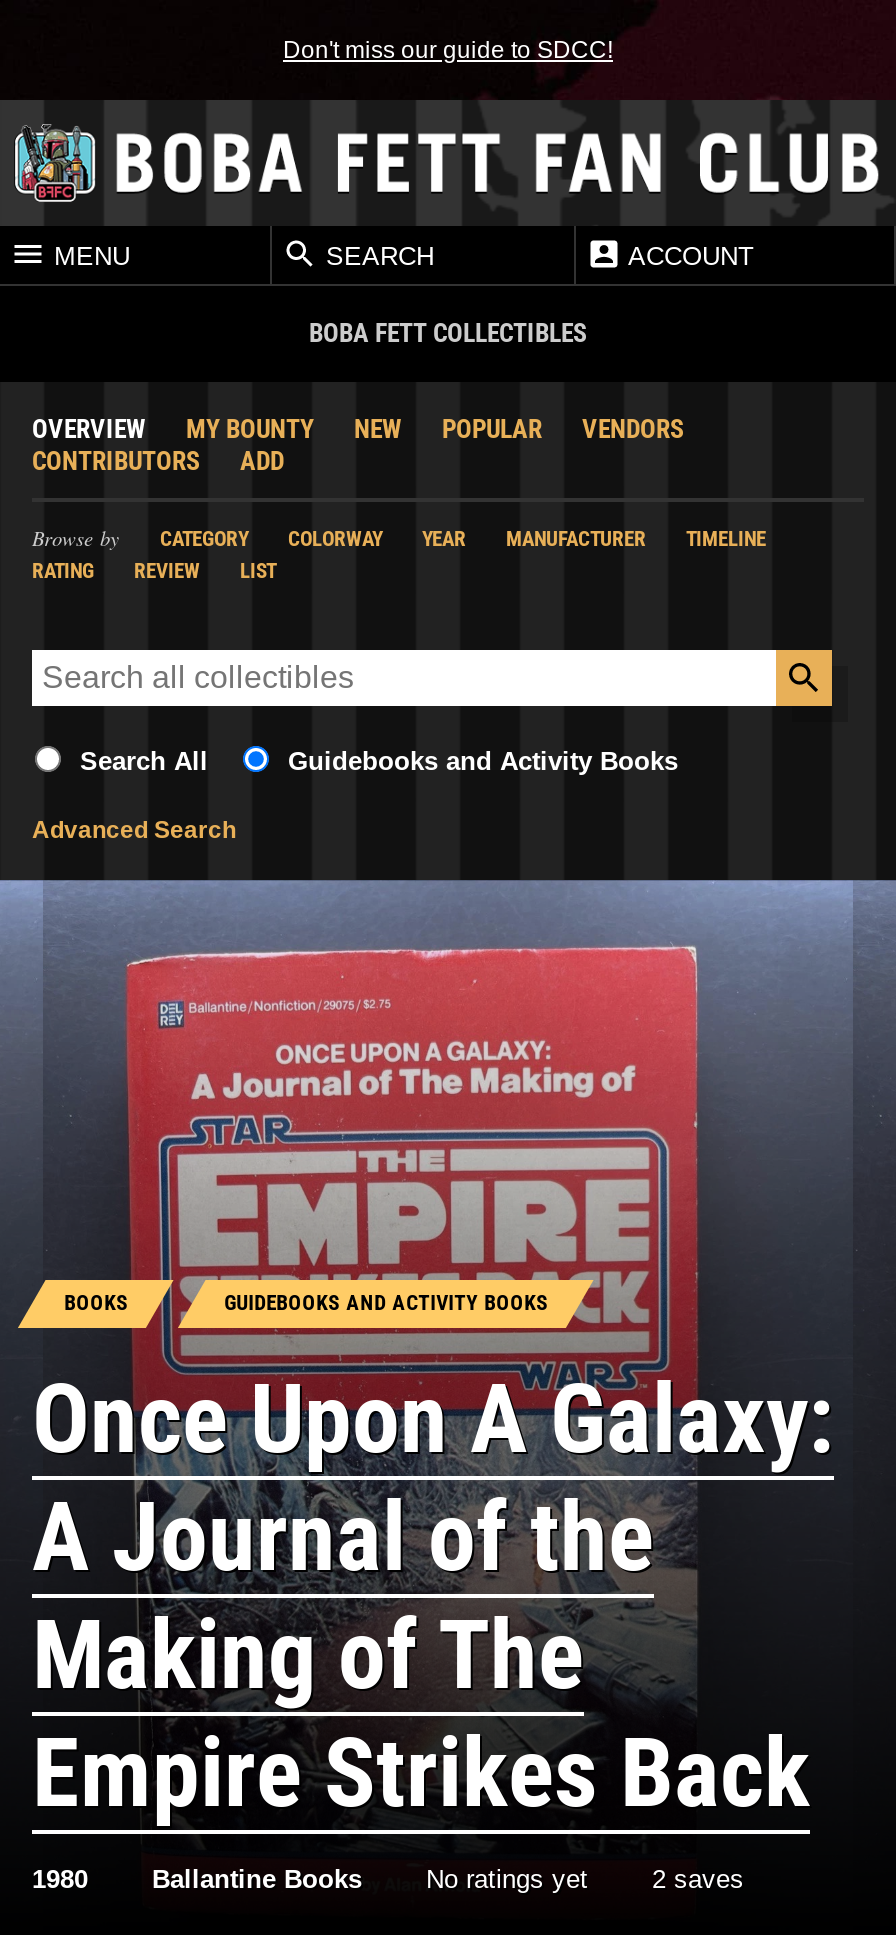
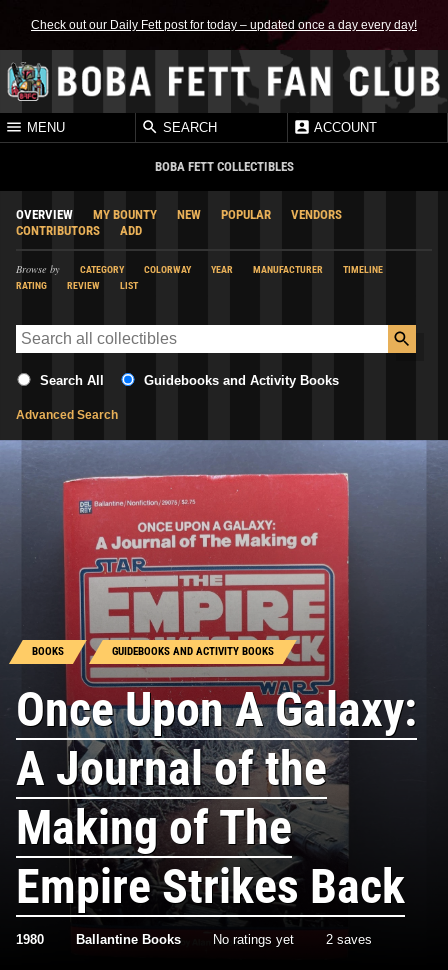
- Don't miss our guide to SDCC!
+ Check out our Daily Fett post for today – updated once a day every day!
